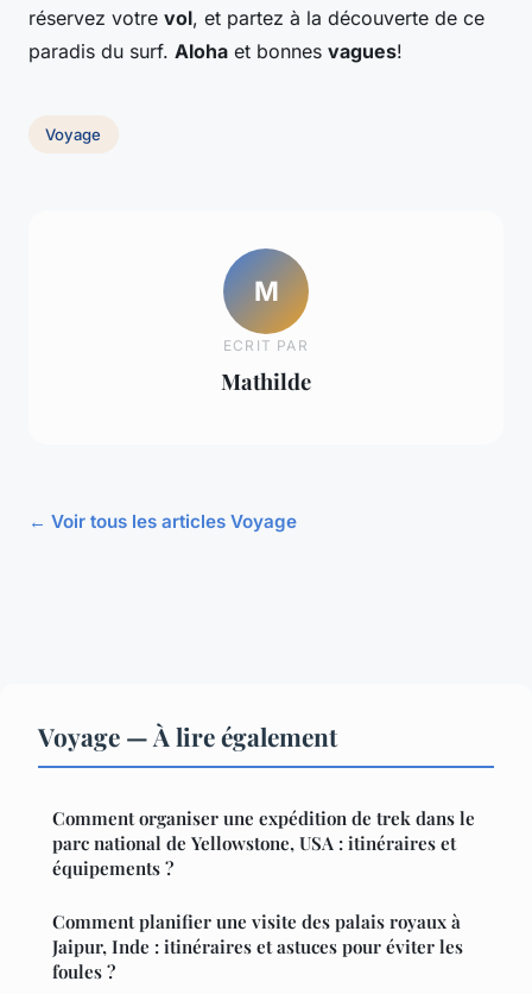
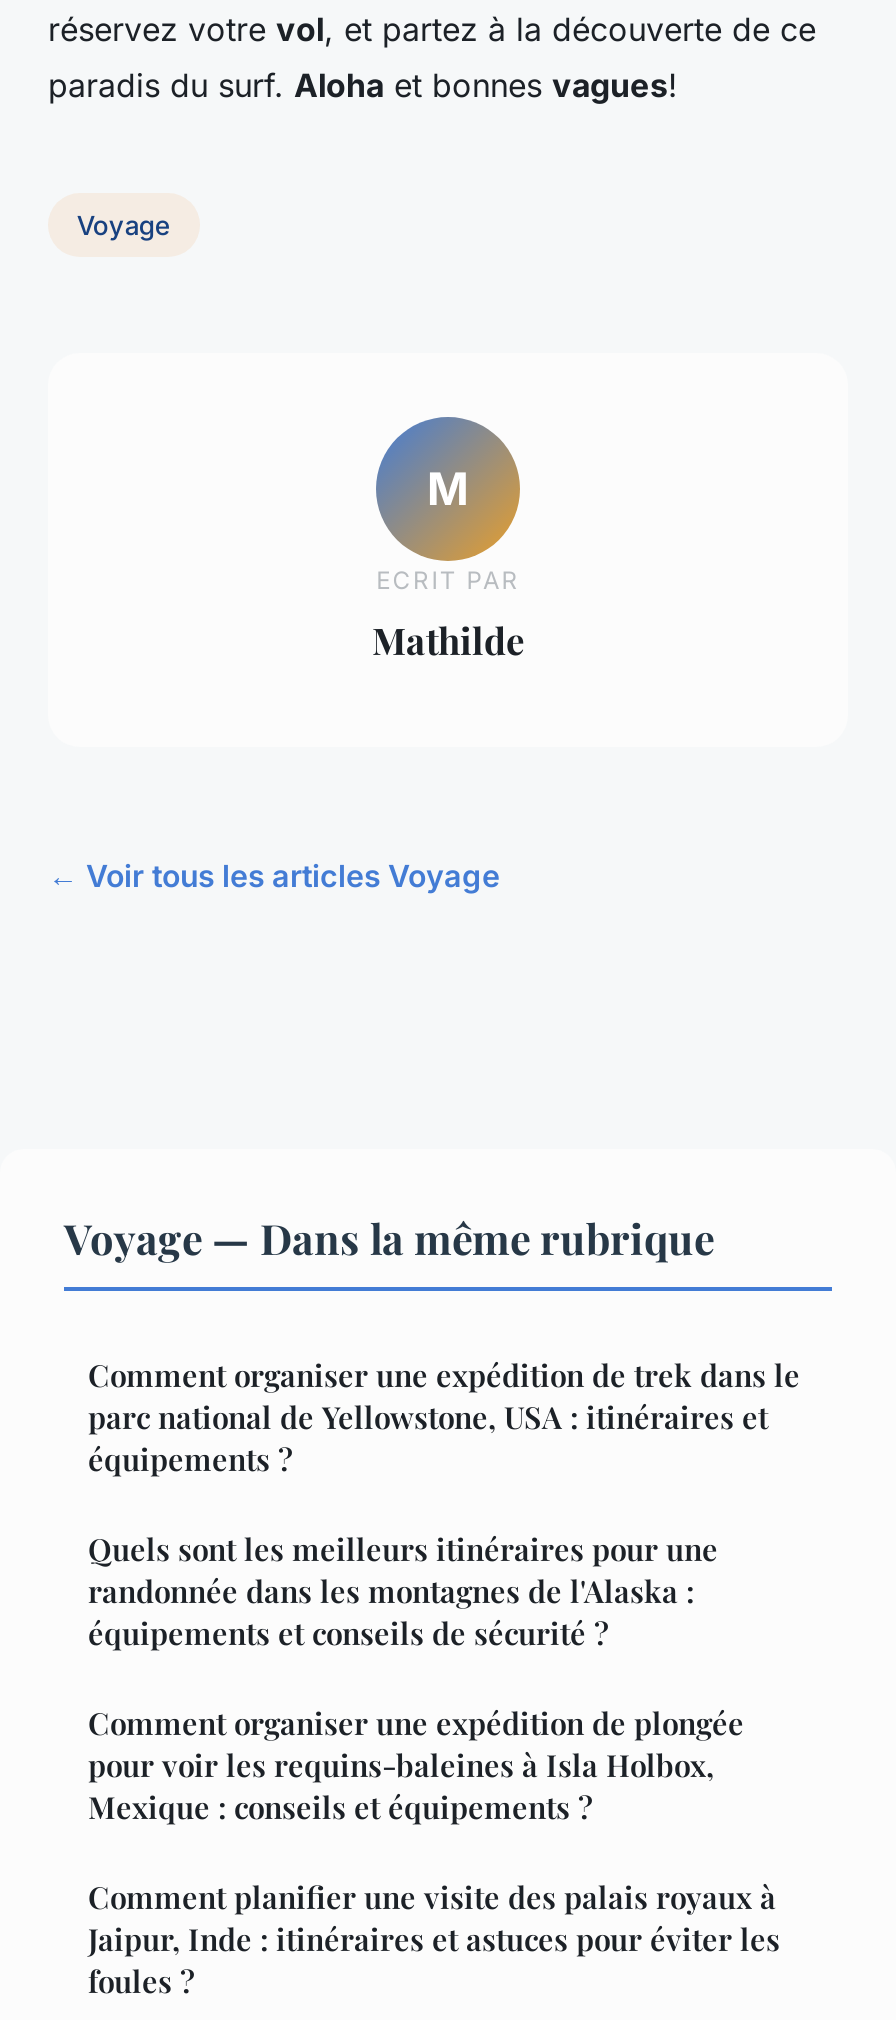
- Voyage — À lire également
+ Voyage — Dans la même rubrique

+ Quels sont les meilleurs itinéraires pour une
+ randonnée dans les montagnes de l'Alaska :
+ équipements et conseils de sécurité ?
+ Comment organiser une expédition de plongée
+ pour voir les requins-baleines à Isla Holbox,
+ Mexique : conseils et équipements ?
